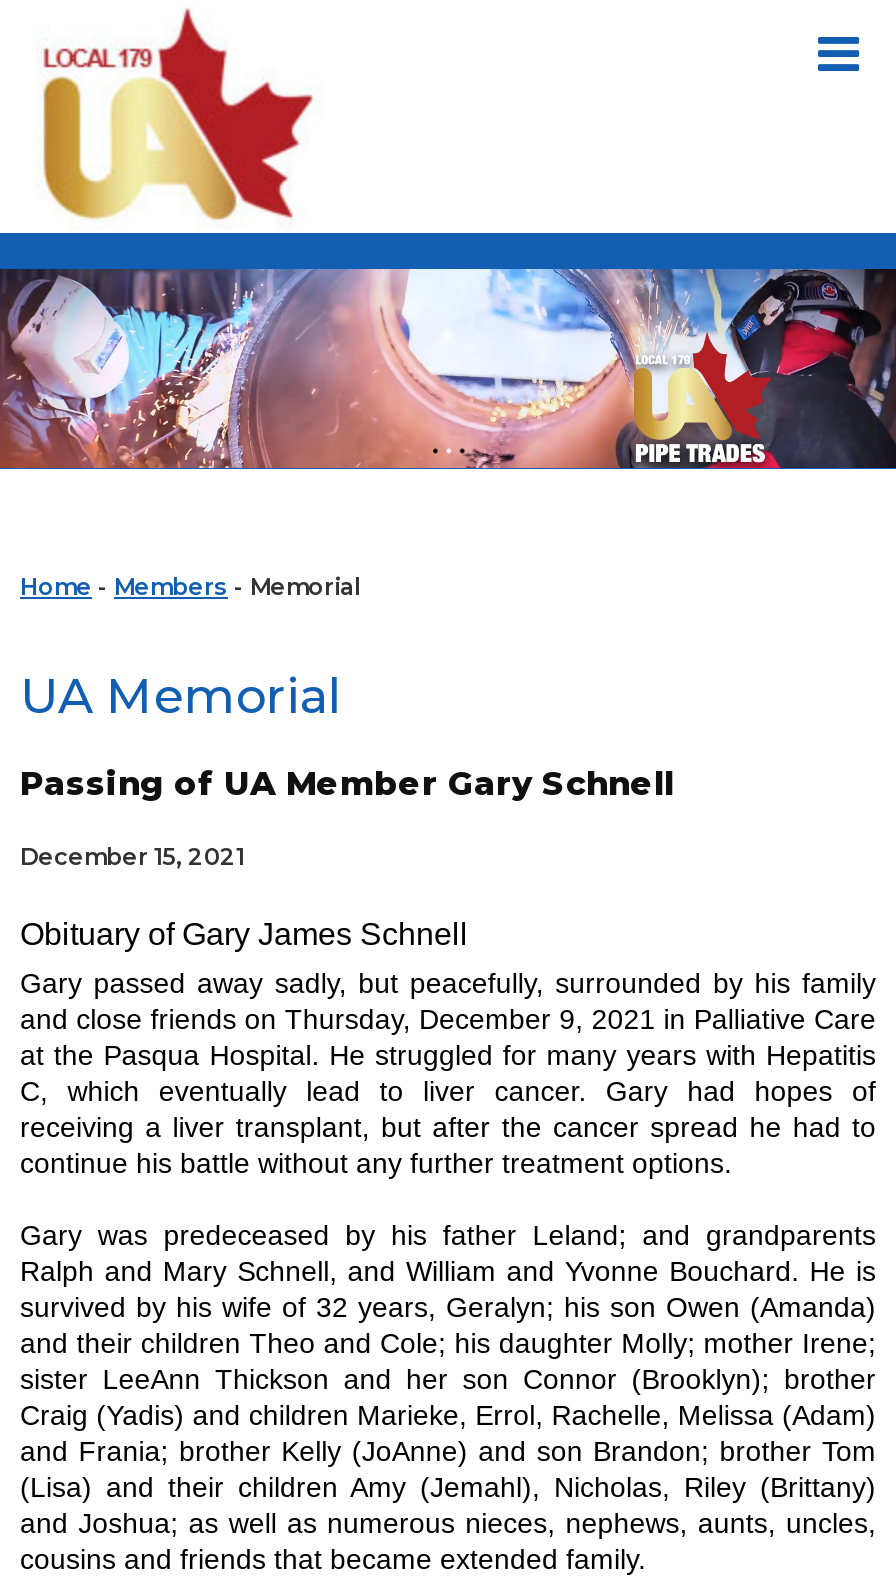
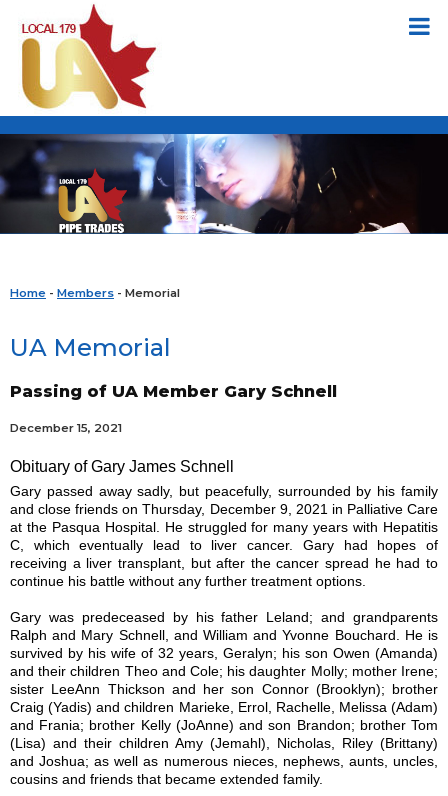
- [image]
+ [image]
